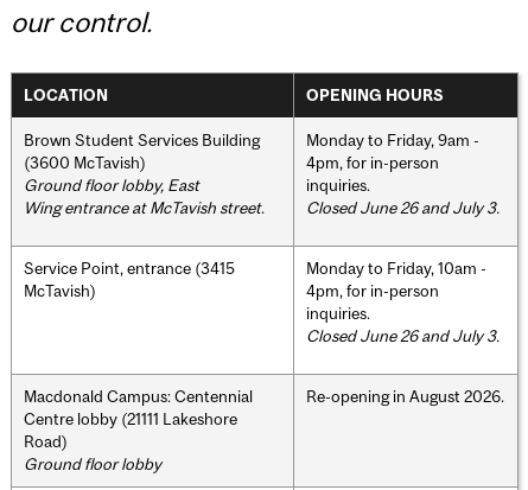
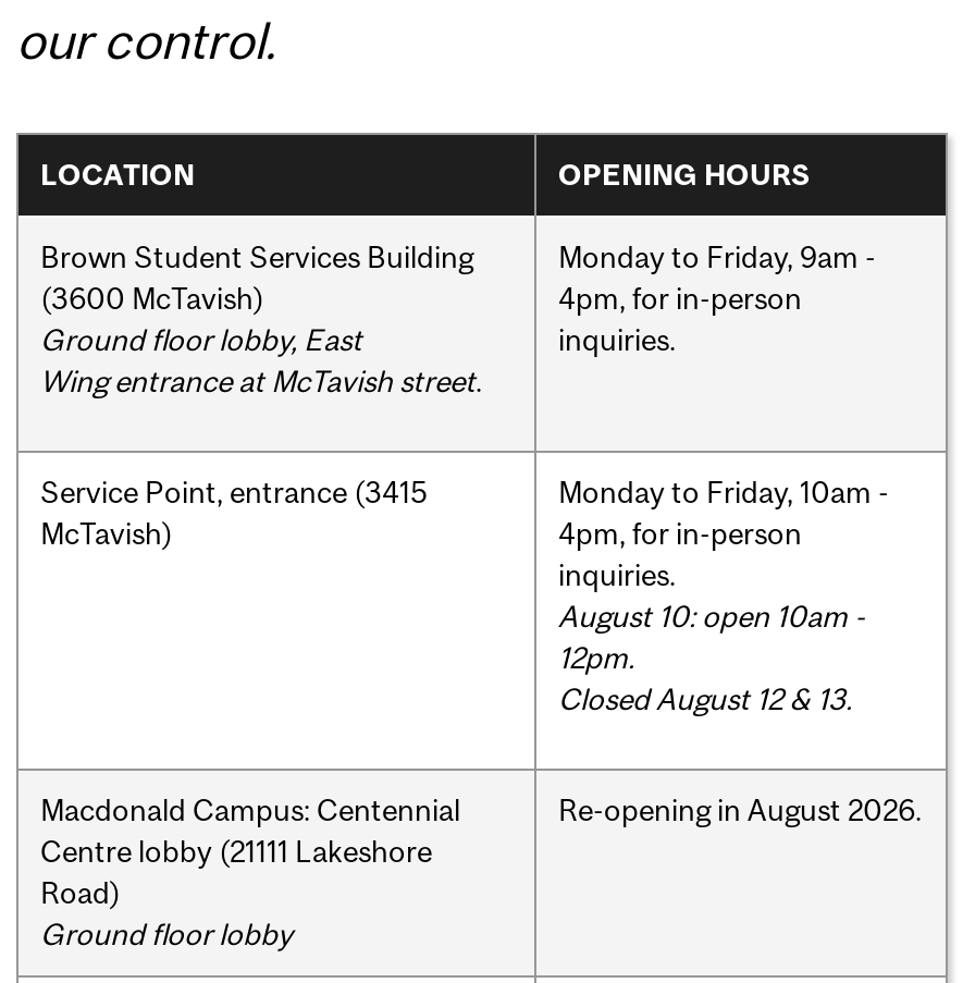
- Closed June 26 and July 3.

- Closed June 26 and July 3.
+ August 10: open 10am -
+ 12pm.
+ Closed August 12 & 13.
